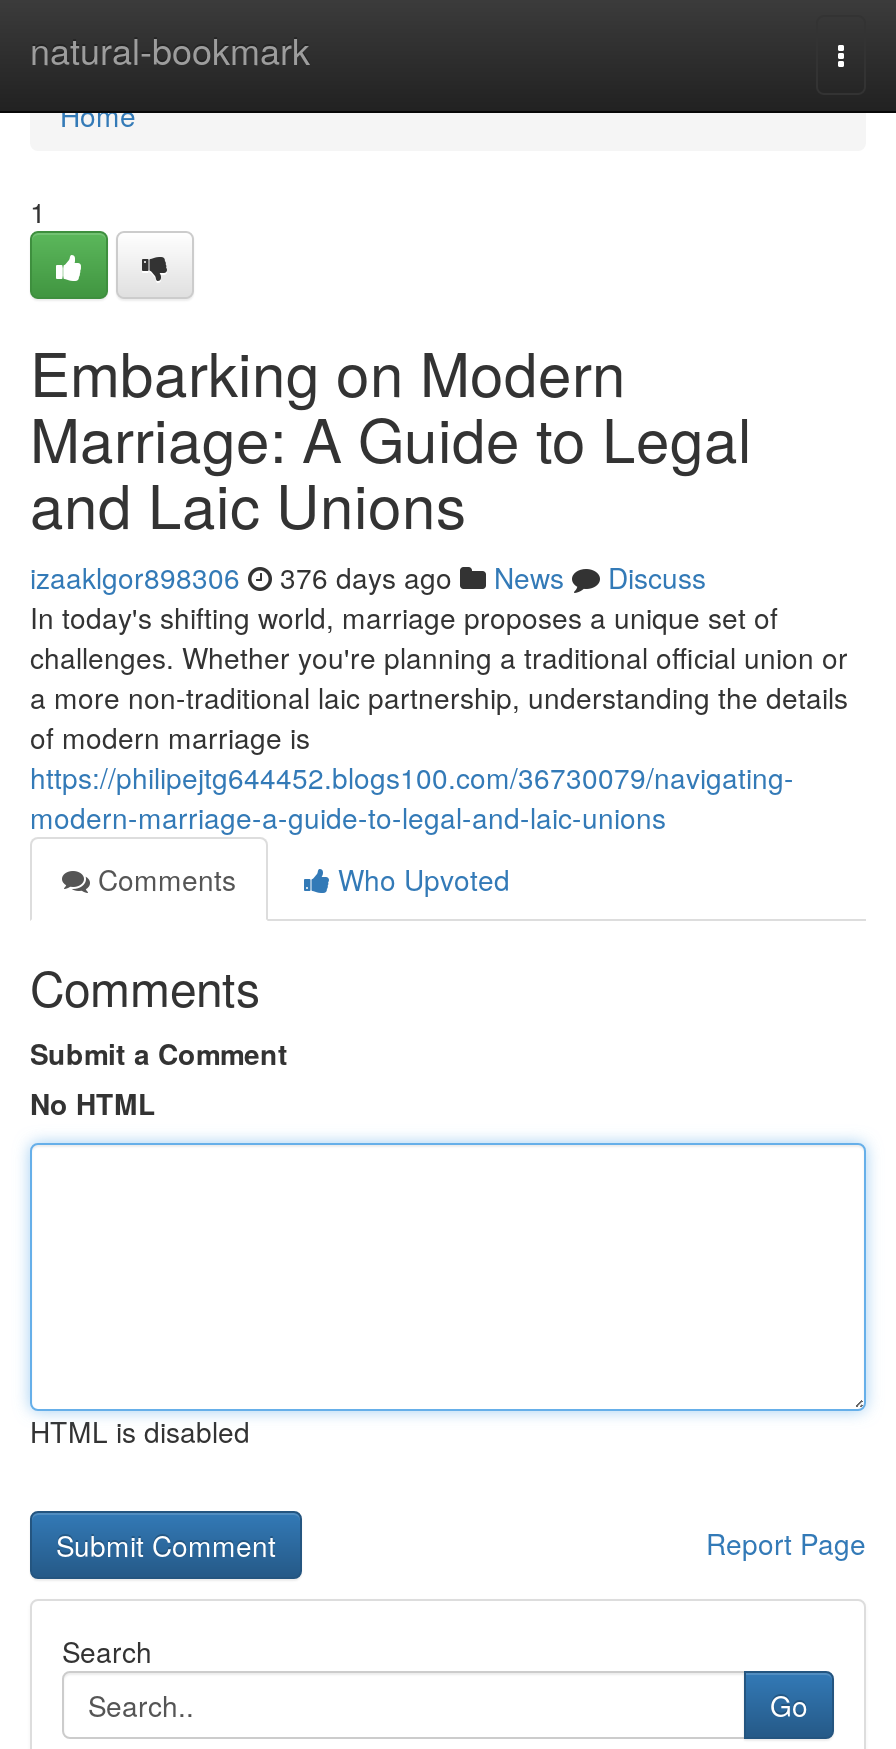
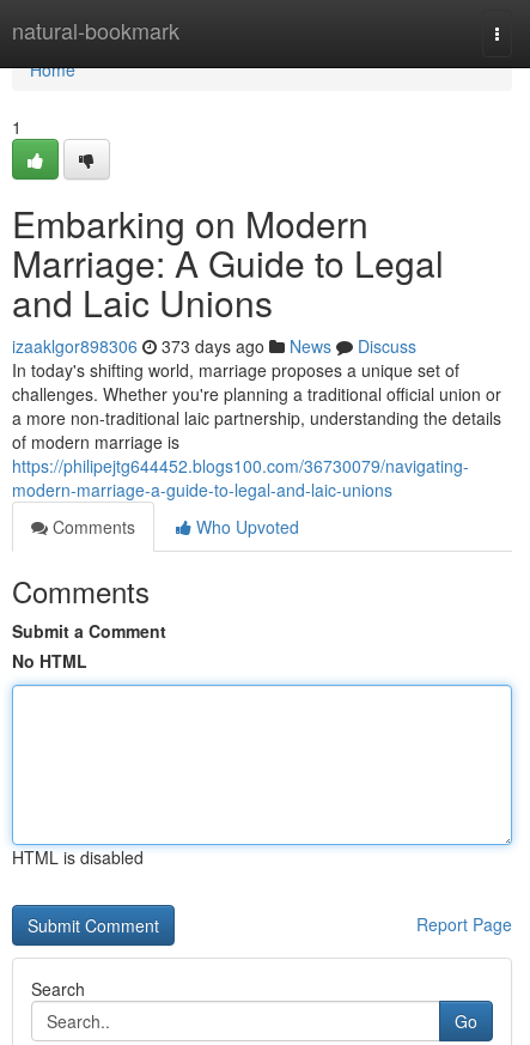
- izaaklgor898306 376 days ago News Discuss
+ izaaklgor898306 373 days ago News Discuss
